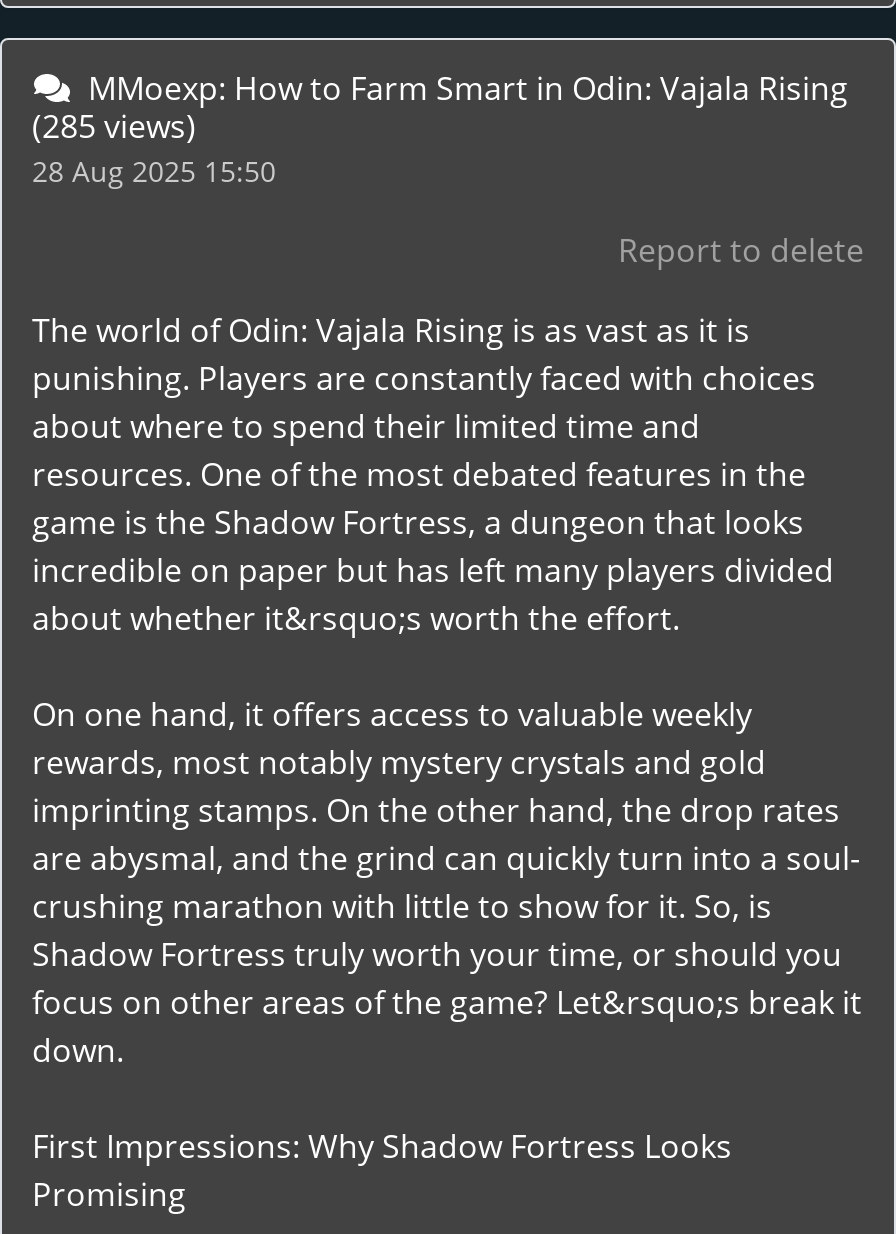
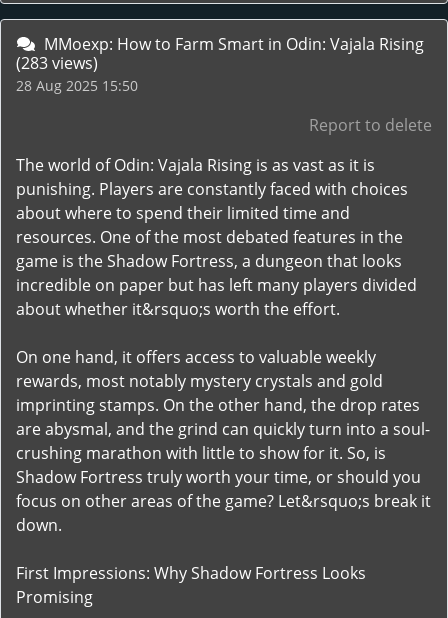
- (285 views)
+ (283 views)
